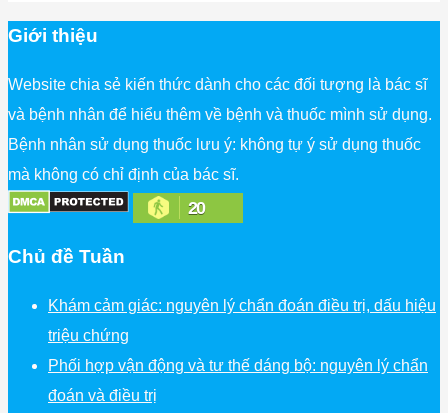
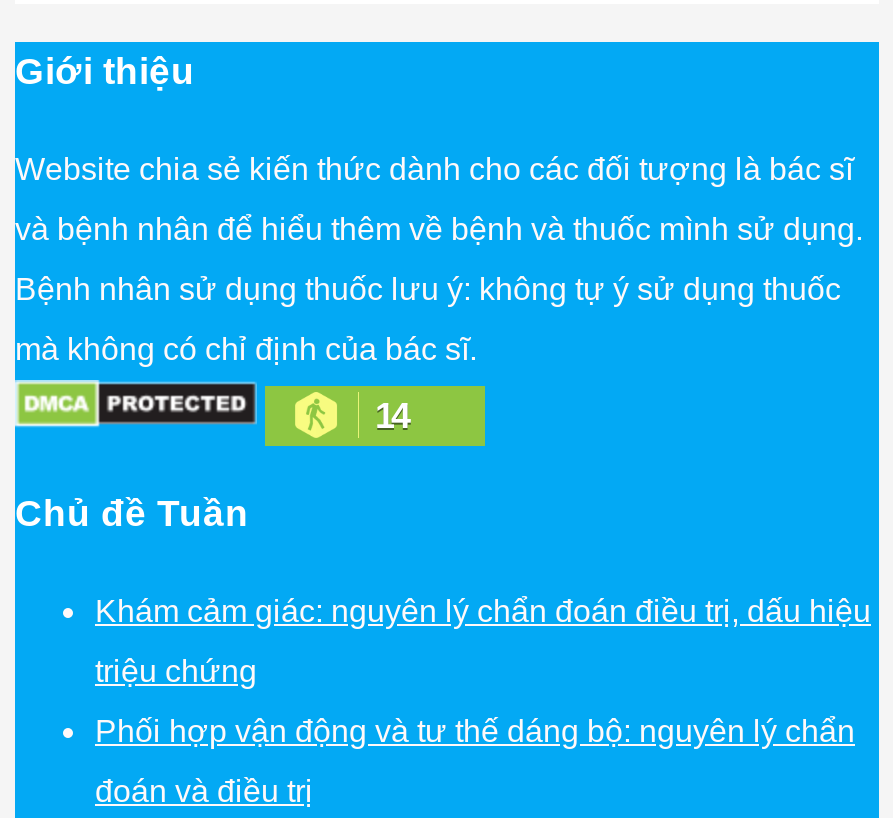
- 20
+ 14
